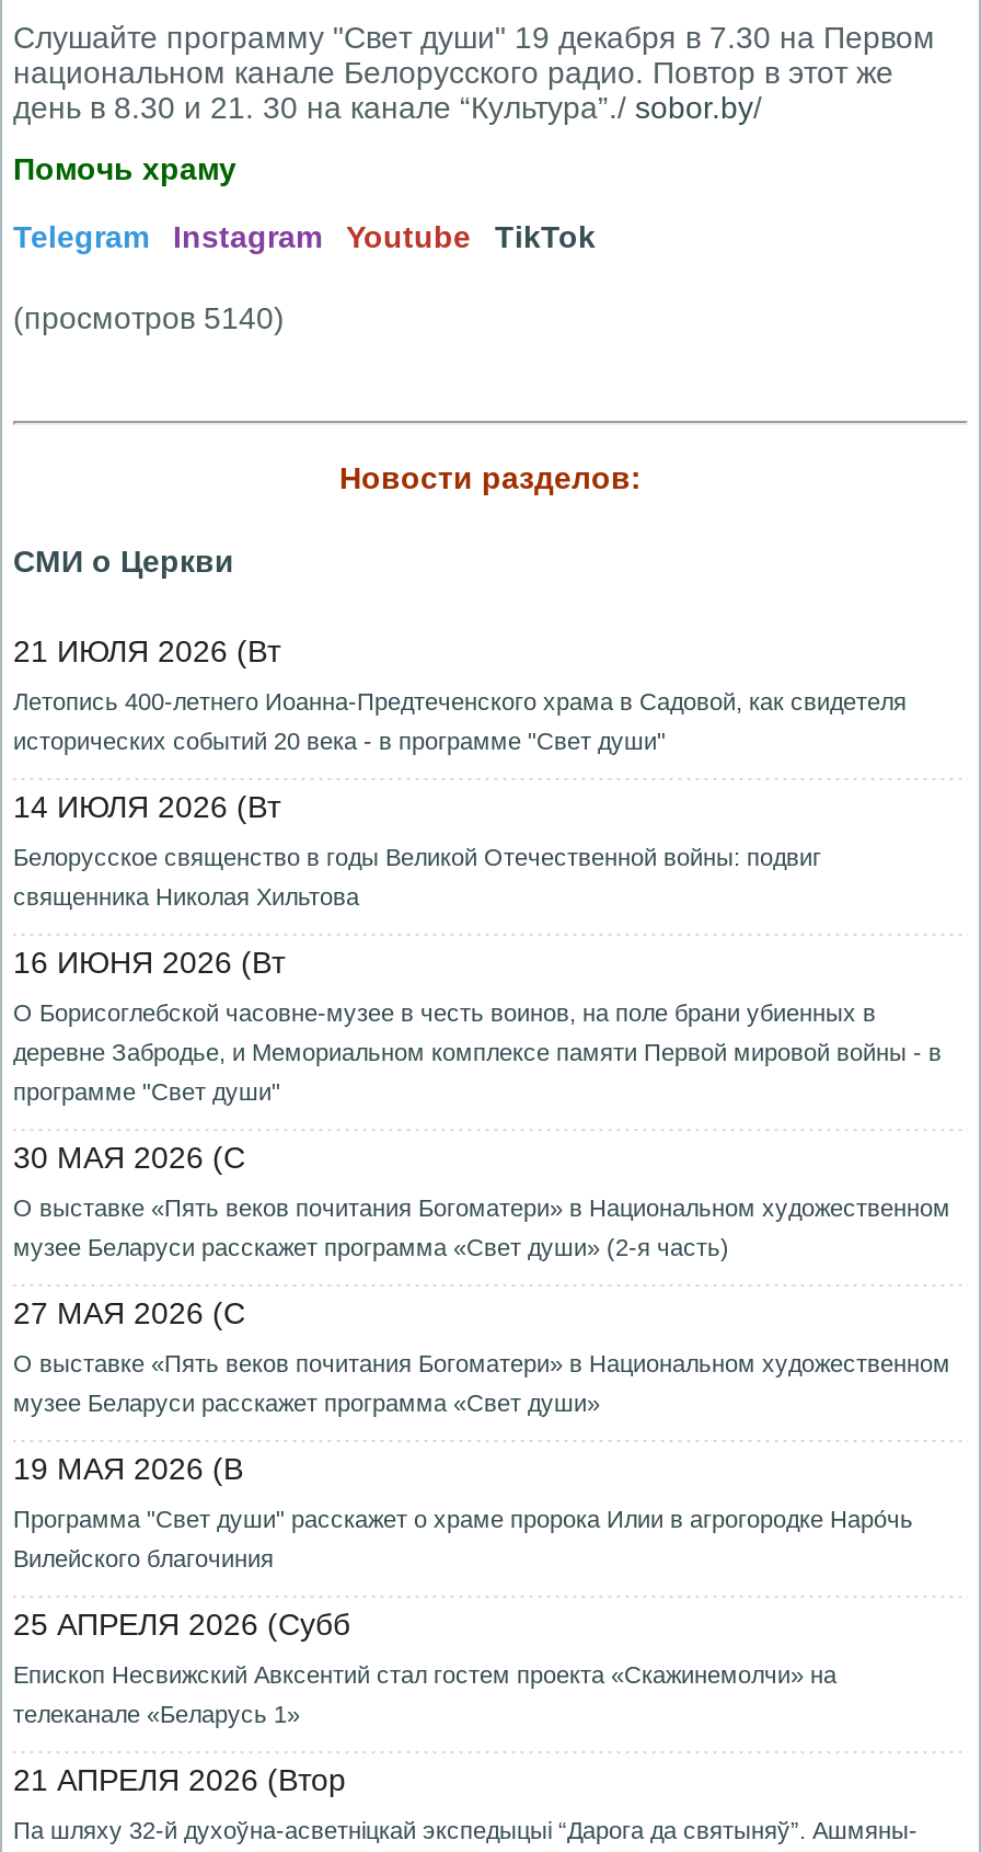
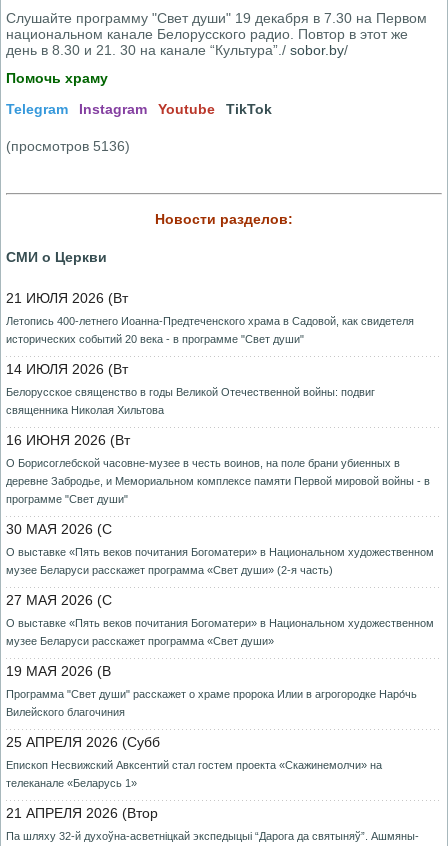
- (просмотров 5140)
+ (просмотров 5136)
